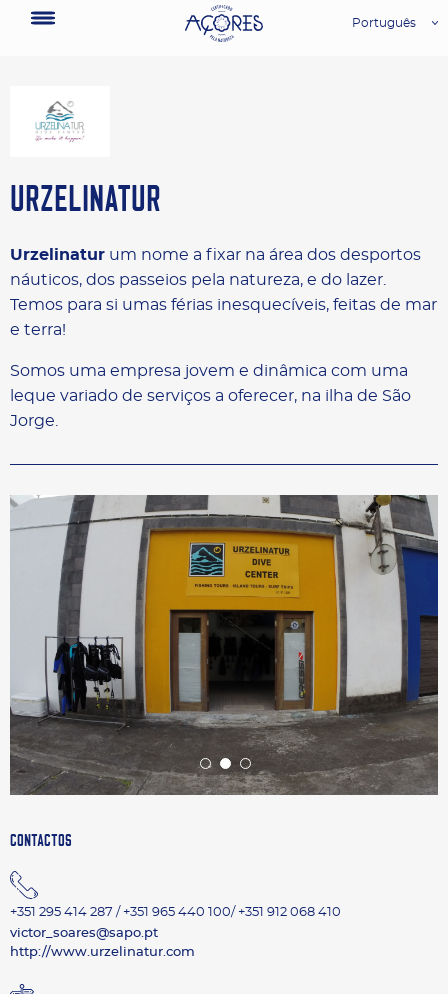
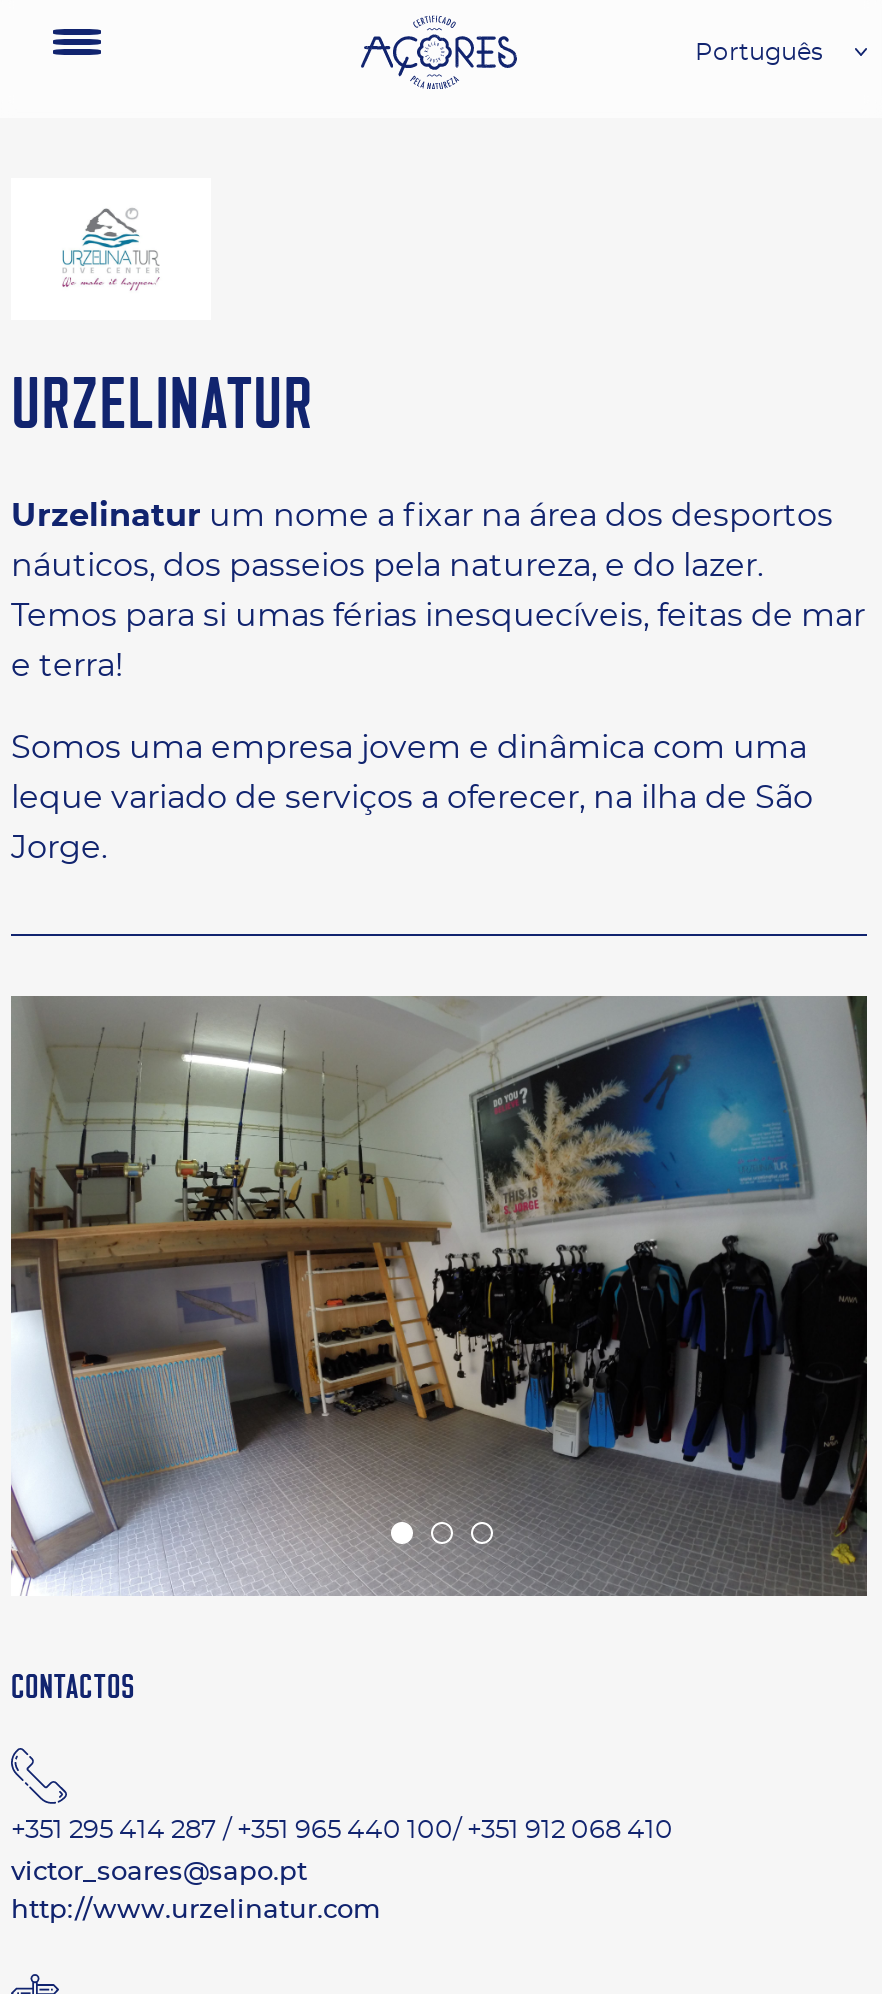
- [image]
+ [image]
